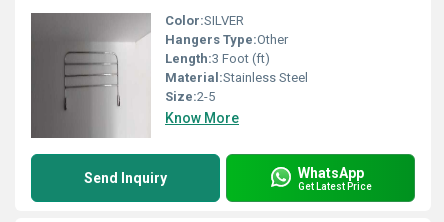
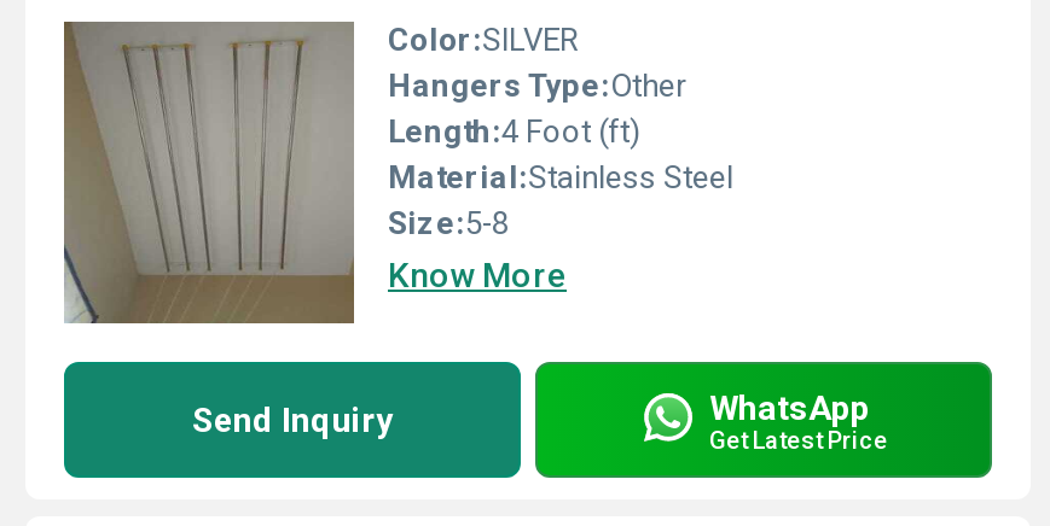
- [image]
- Length:3 Foot (ft)
+ [image]
+ Length:4 Foot (ft)

- Size:2-5
+ Size:5-8
